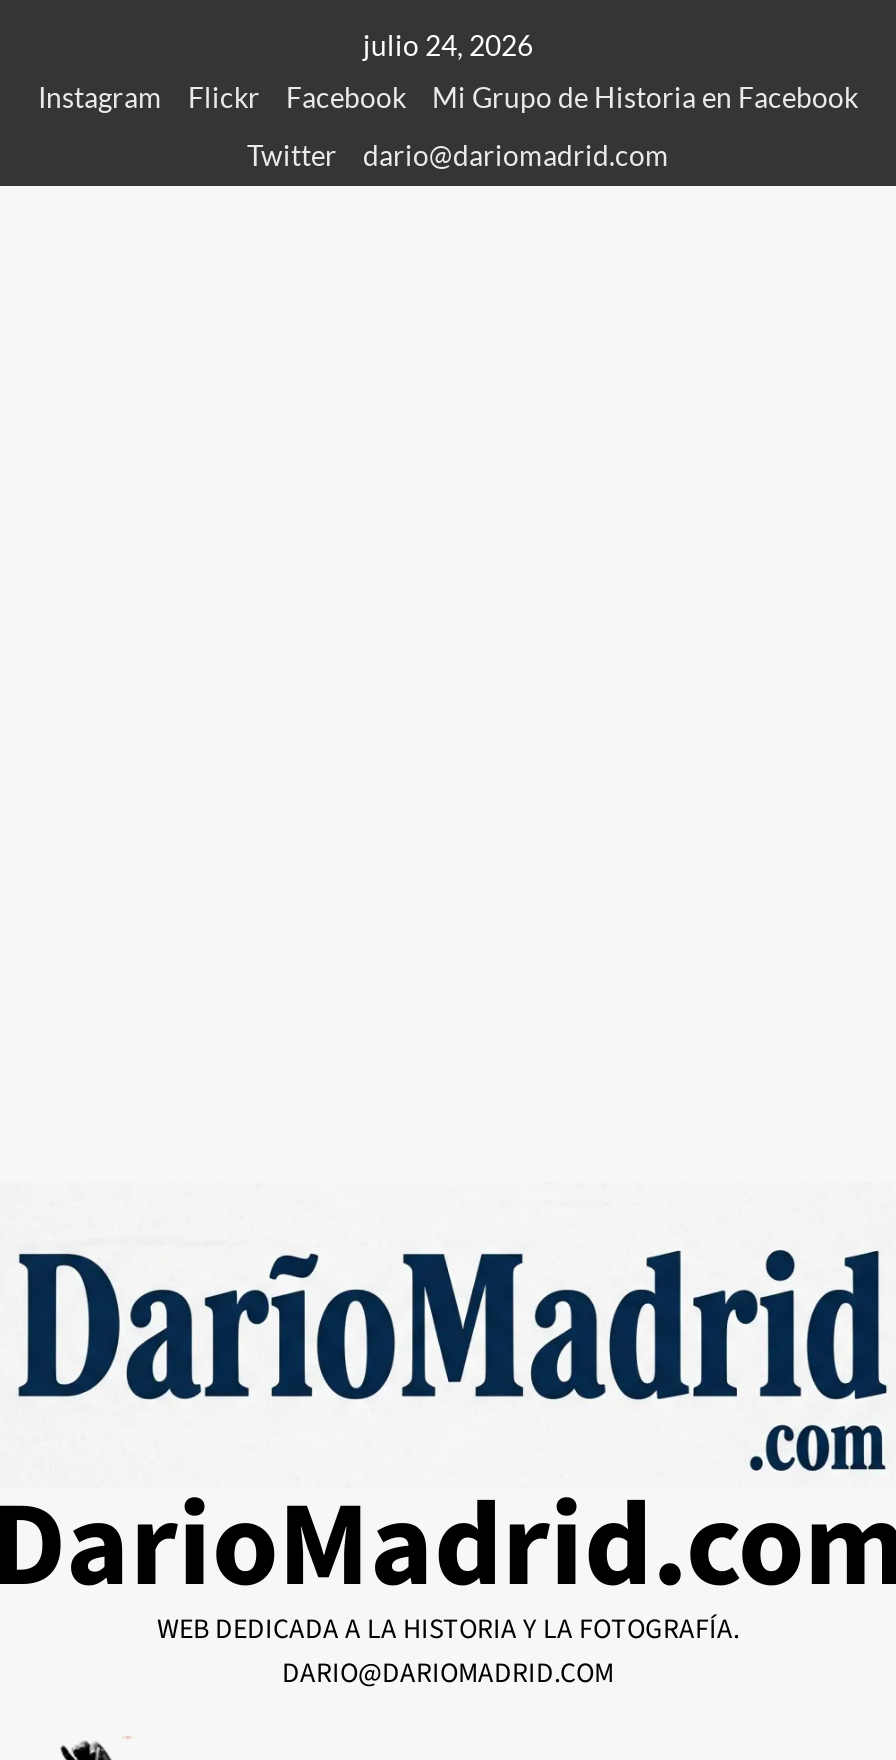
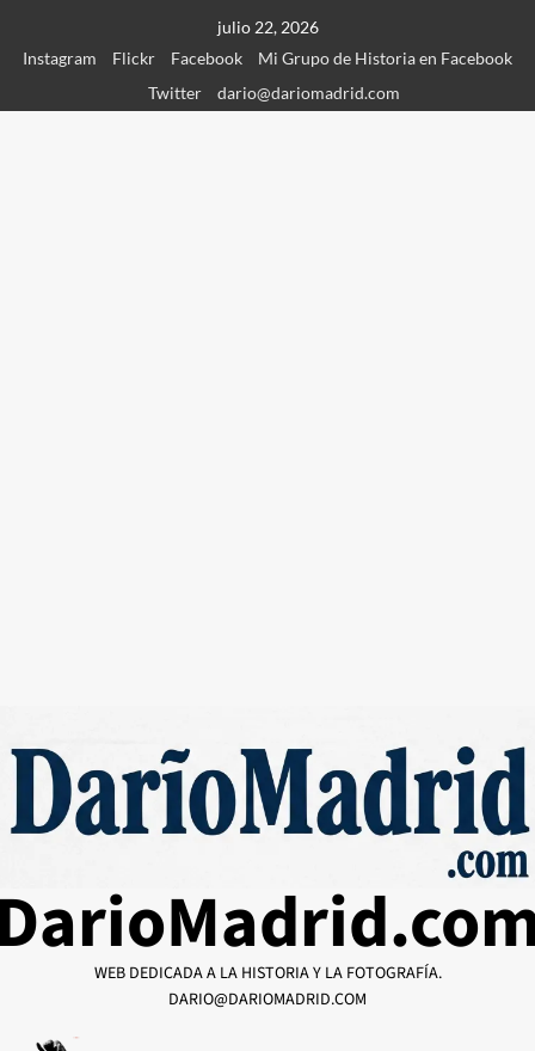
- julio 24, 2026
+ julio 22, 2026
